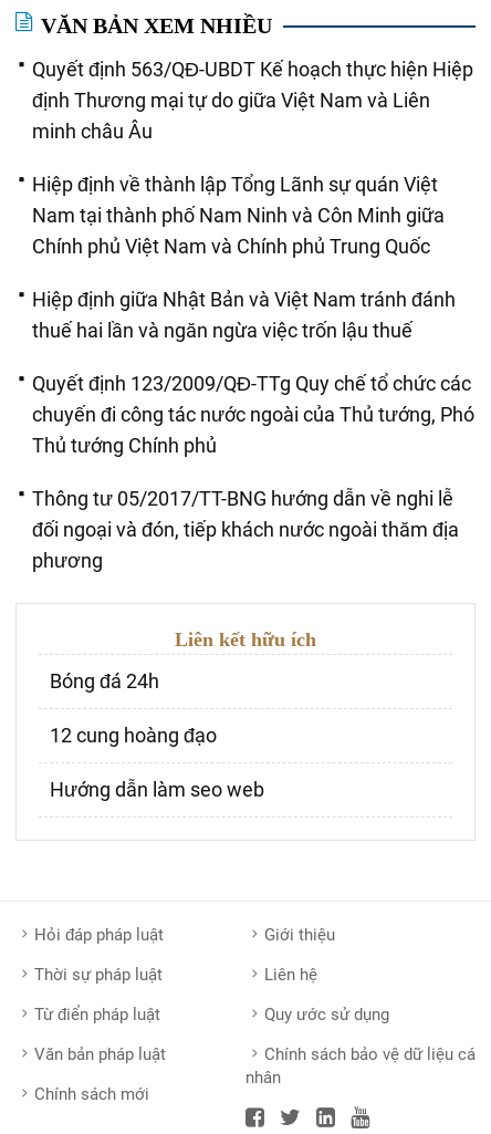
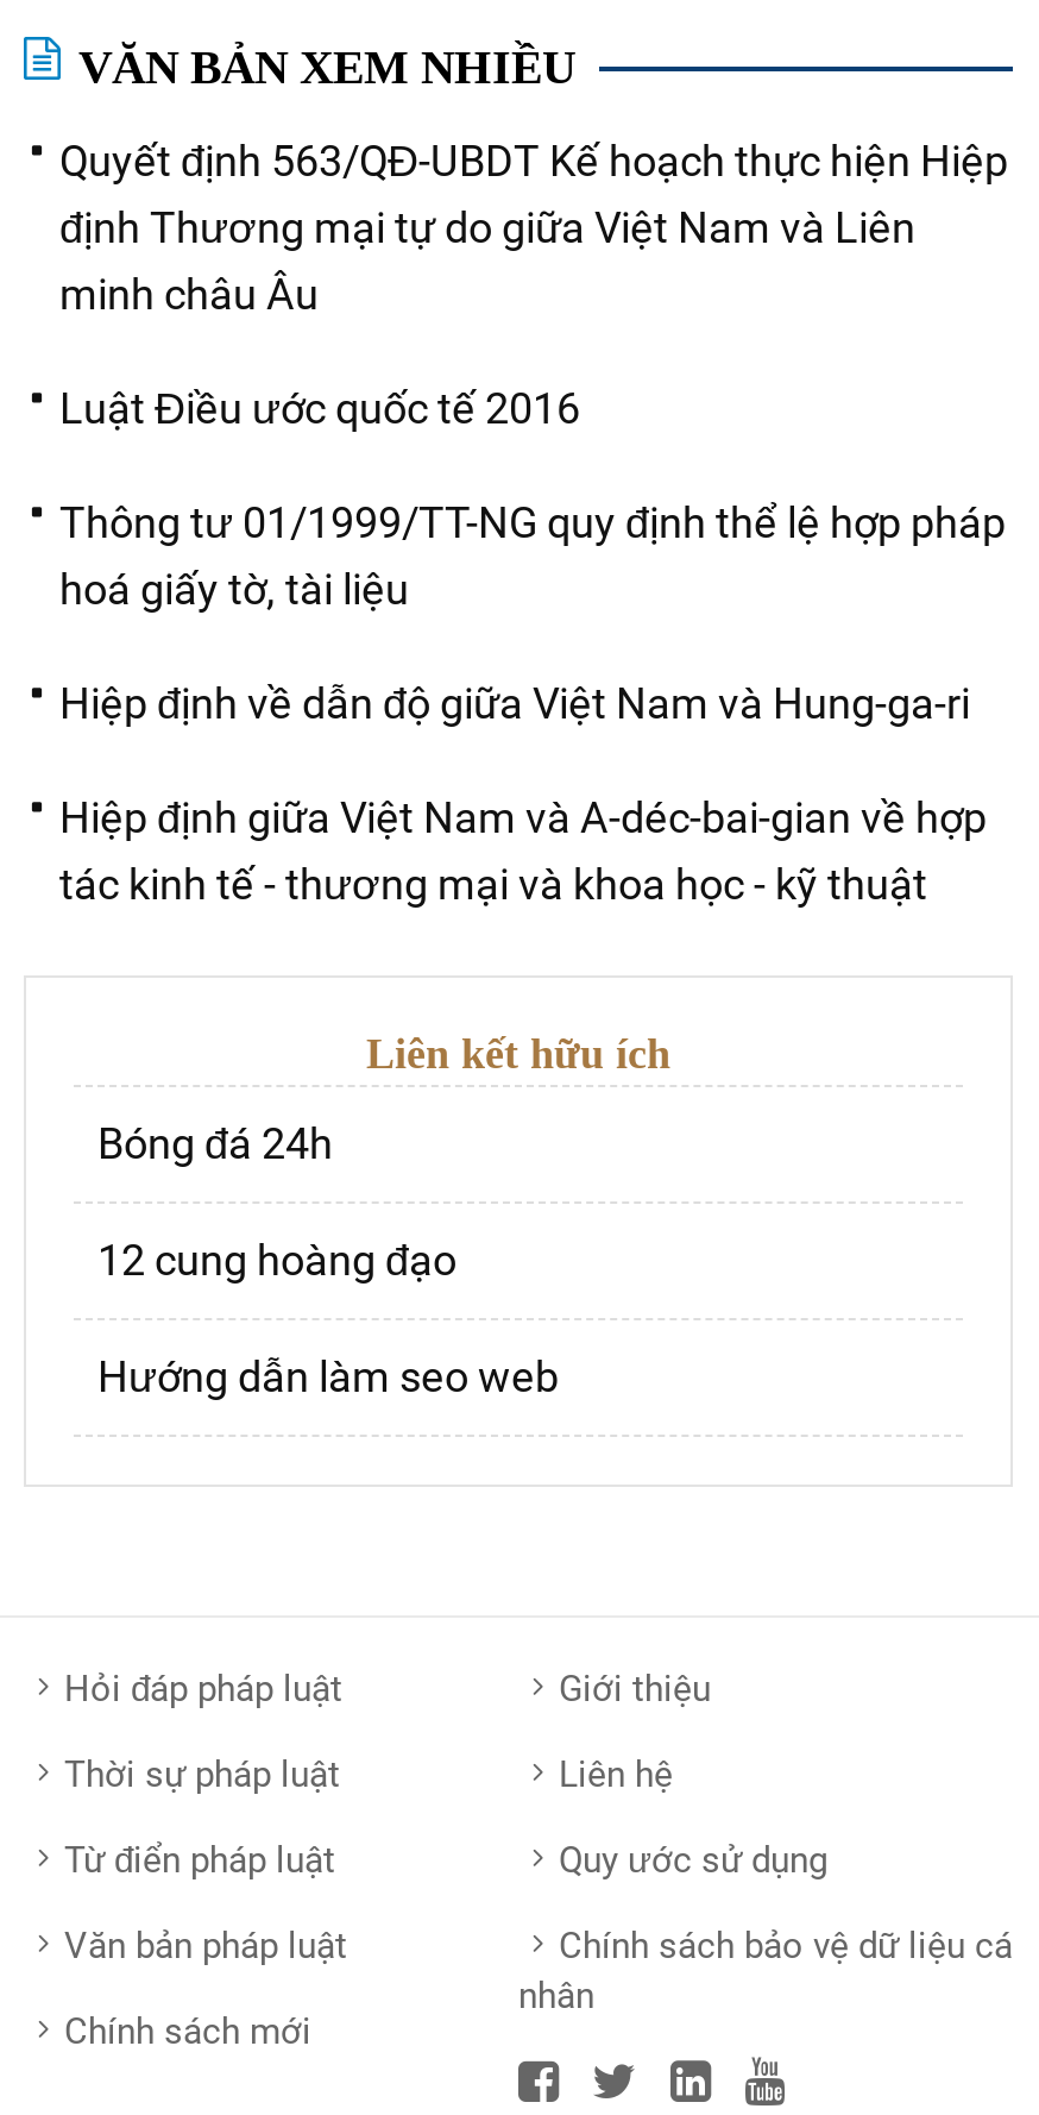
- Hiệp định về thành lập Tổng Lãnh sự quán Việt
- Nam tại thành phố Nam Ninh và Côn Minh giữa
- Chính phủ Việt Nam và Chính phủ Trung Quốc
+ Luật Điều ước quốc tế 2016

- Hiệp định giữa Nhật Bản và Việt Nam tránh đánh
- thuế hai lần và ngăn ngừa việc trốn lậu thuế
+ Thông tư 01/1999/TT-NG quy định thể lệ hợp pháp
+ hoá giấy tờ, tài liệu

- Quyết định 123/2009/QĐ-TTg Quy chế tổ chức các
- chuyến đi công tác nước ngoài của Thủ tướng, Phó
- Thủ tướng Chính phủ
+ Hiệp định về dẫn độ giữa Việt Nam và Hung-ga-ri

- Thông tư 05/2017/TT-BNG hướng dẫn về nghi lễ
- đối ngoại và đón, tiếp khách nước ngoài thăm địa
- phương
+ Hiệp định giữa Việt Nam và A-déc-bai-gian về hợp
+ tác kinh tế - thương mại và khoa học - kỹ thuật
